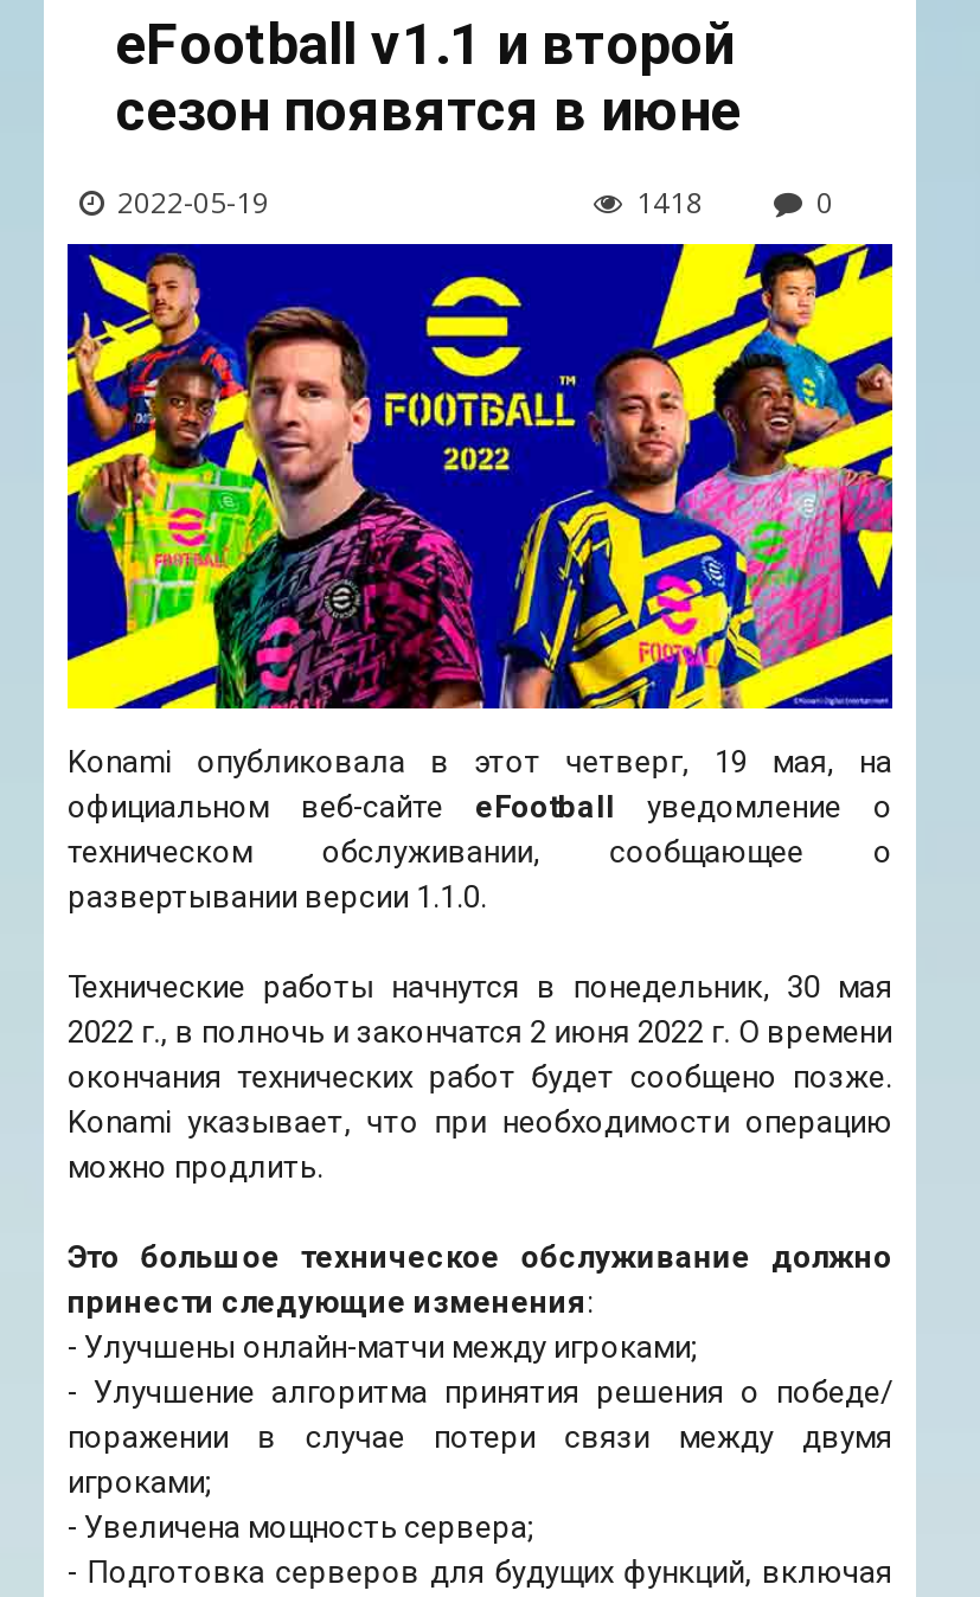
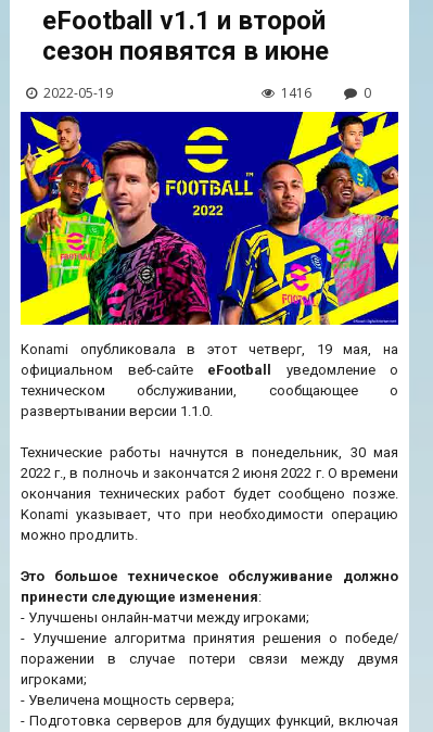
- 1418
+ 1416
